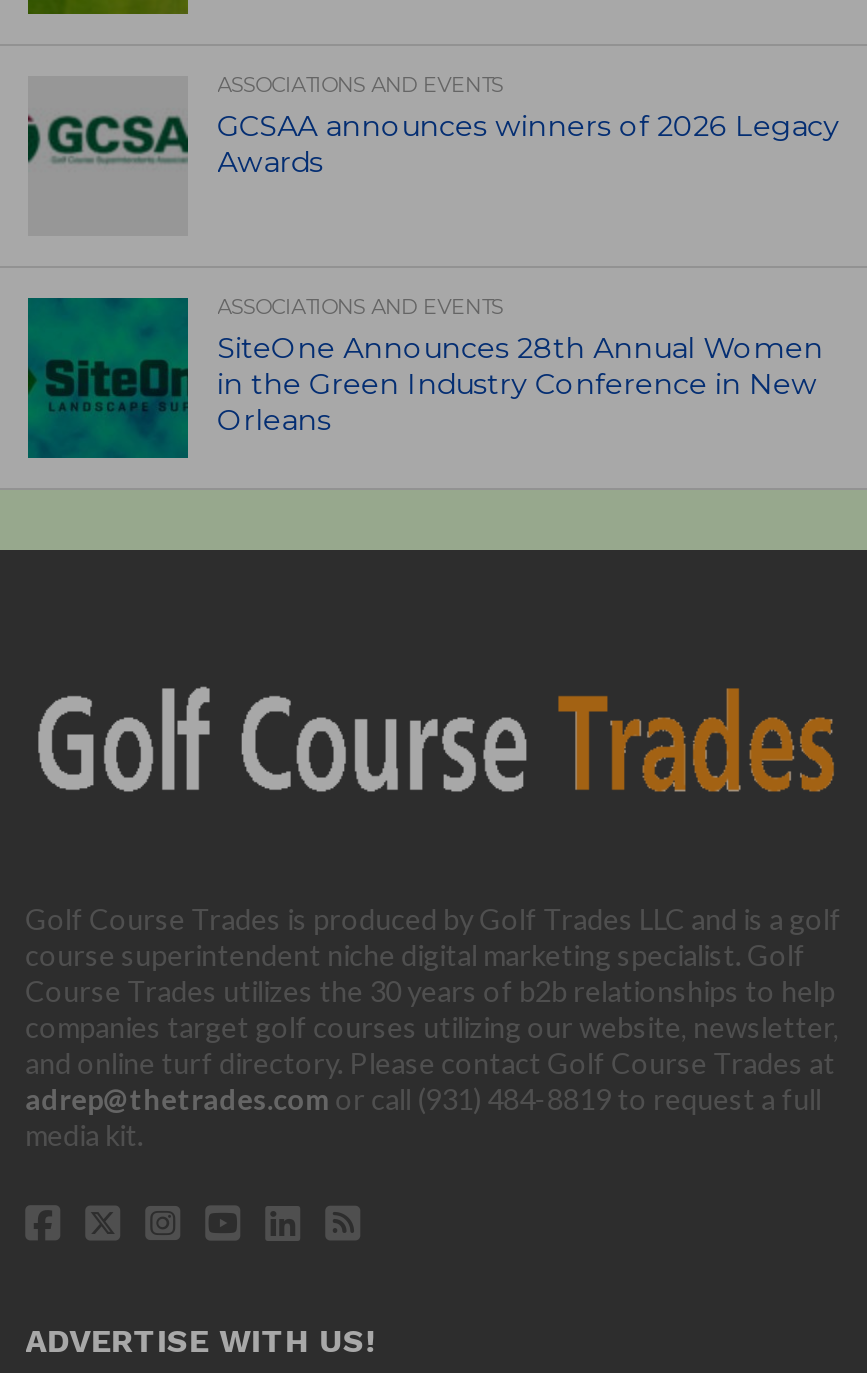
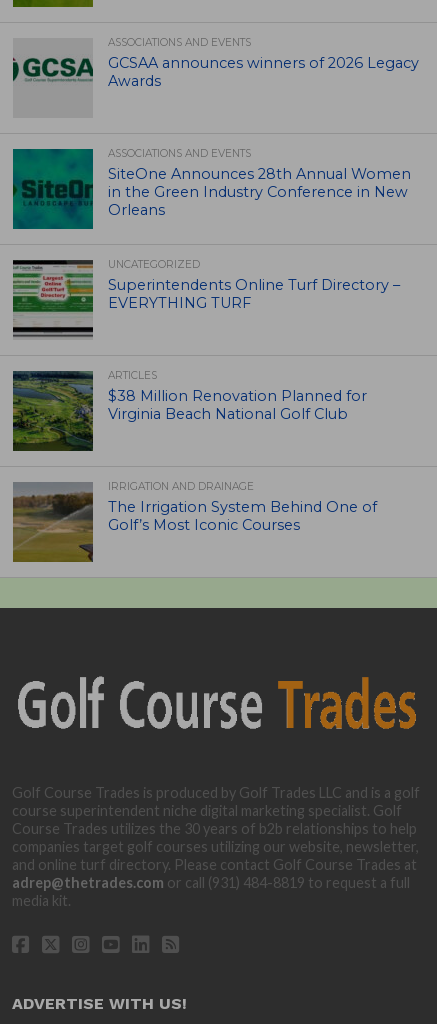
+ [image]
+ UNCATEGORIZED
+ Superintendents Online Turf Directory –
+ EVERYTHING TURF

+ [image]
+ ARTICLES
+ $38 Million Renovation Planned for
+ Virginia Beach National Golf Club

+ [image]
+ IRRIGATION AND DRAINAGE
+ The Irrigation System Behind One of
+ Golf’s Most Iconic Courses
